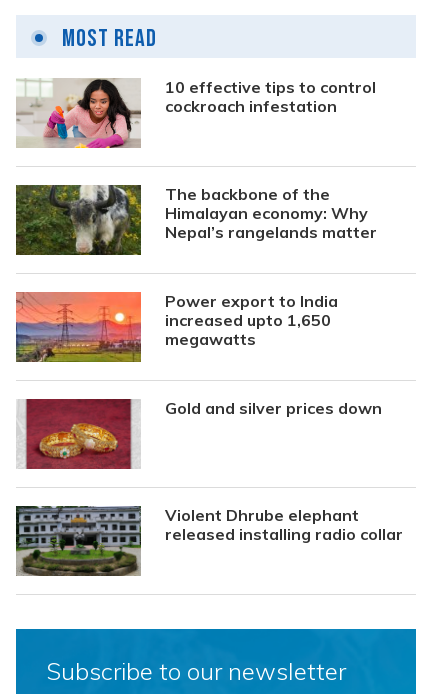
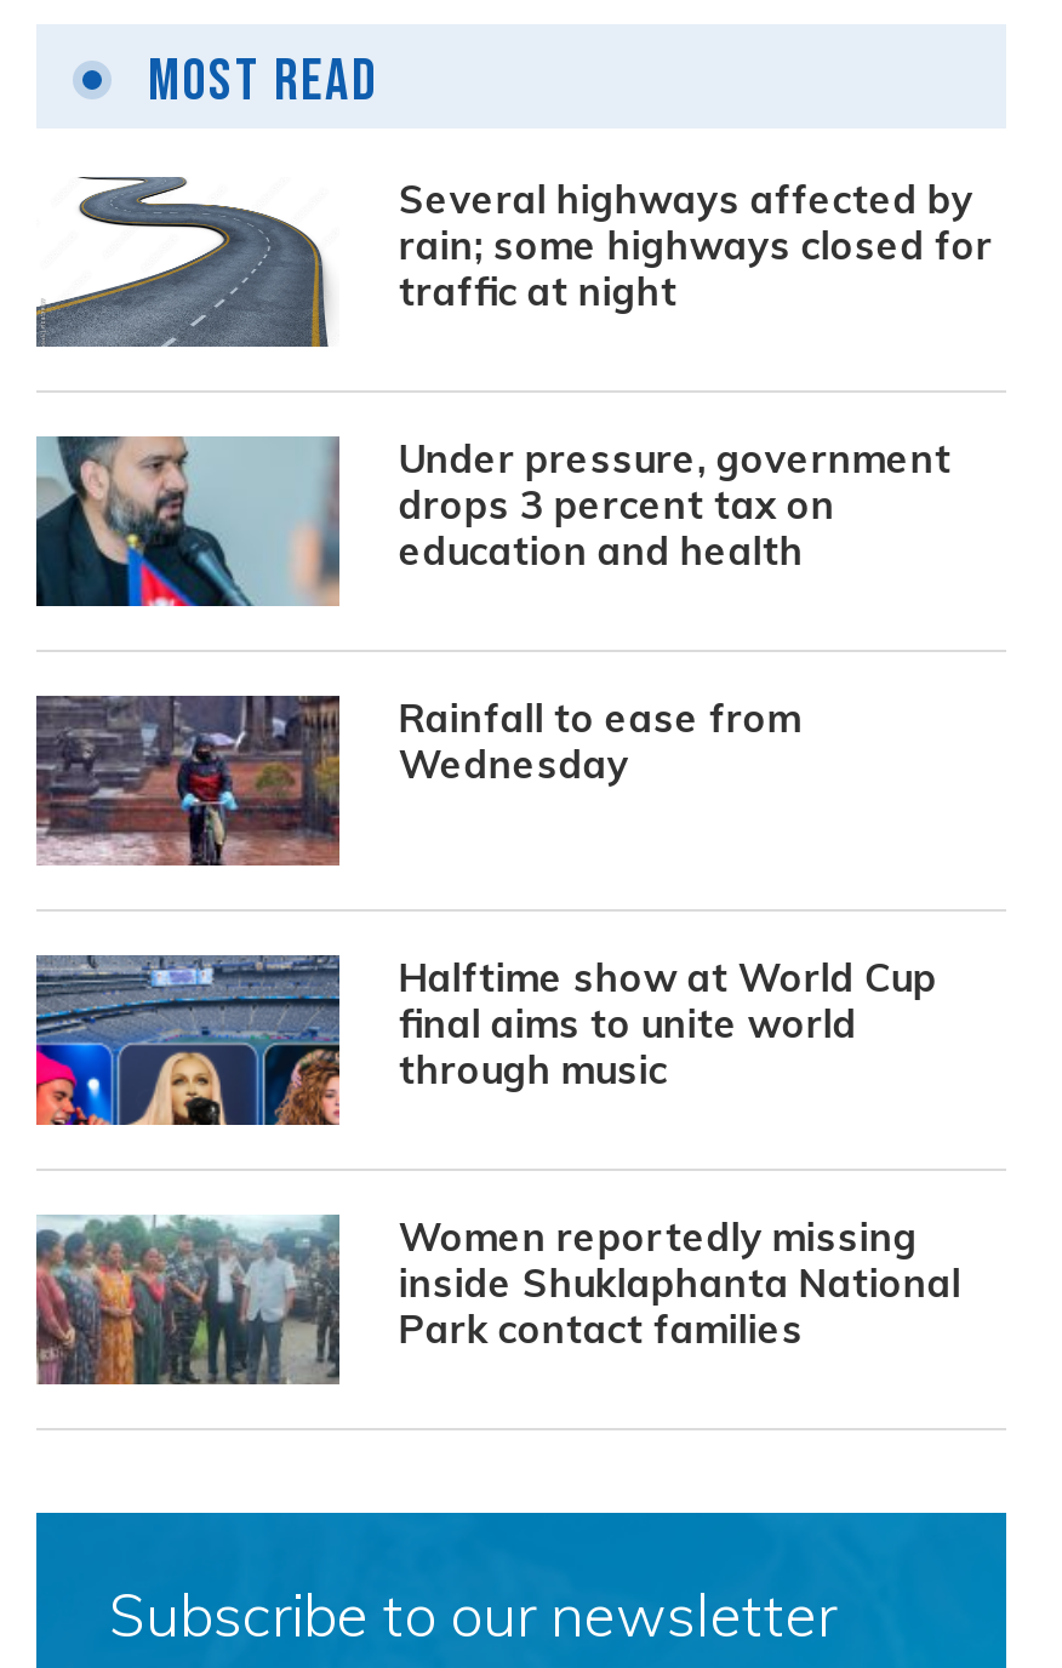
- [image]
- 10 effective tips to control
- cockroach infestation
+ [image]
+ Several highways affected by
+ rain; some highways closed for
+ traffic at night

- [image]
- The backbone of the
- Himalayan economy: Why
- Nepal’s rangelands matter
+ [image]
+ Under pressure, government
+ drops 3 percent tax on
+ education and health

- [image]
- Power export to India
- increased upto 1,650
- megawatts
+ [image]
+ Rainfall to ease from
+ Wednesday

- [image]
- Gold and silver prices down
+ [image]
+ Halftime show at World Cup
+ final aims to unite world
+ through music

- [image]
- Violent Dhrube elephant
- released installing radio collar
+ [image]
+ Women reportedly missing
+ inside Shuklaphanta National
+ Park contact families
